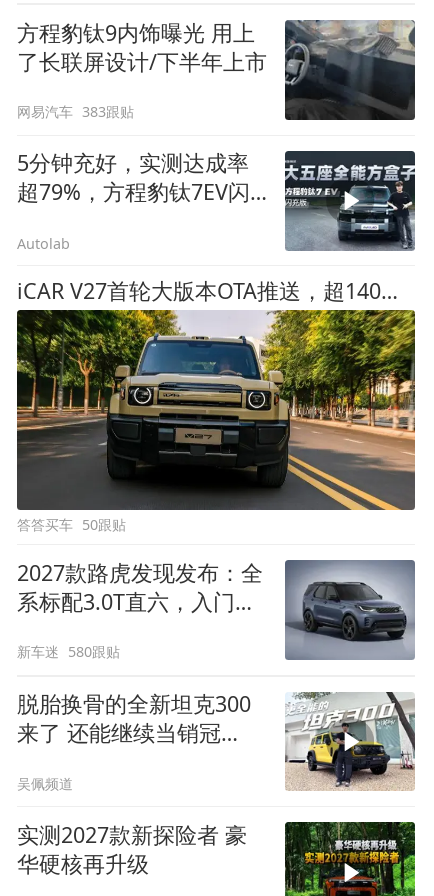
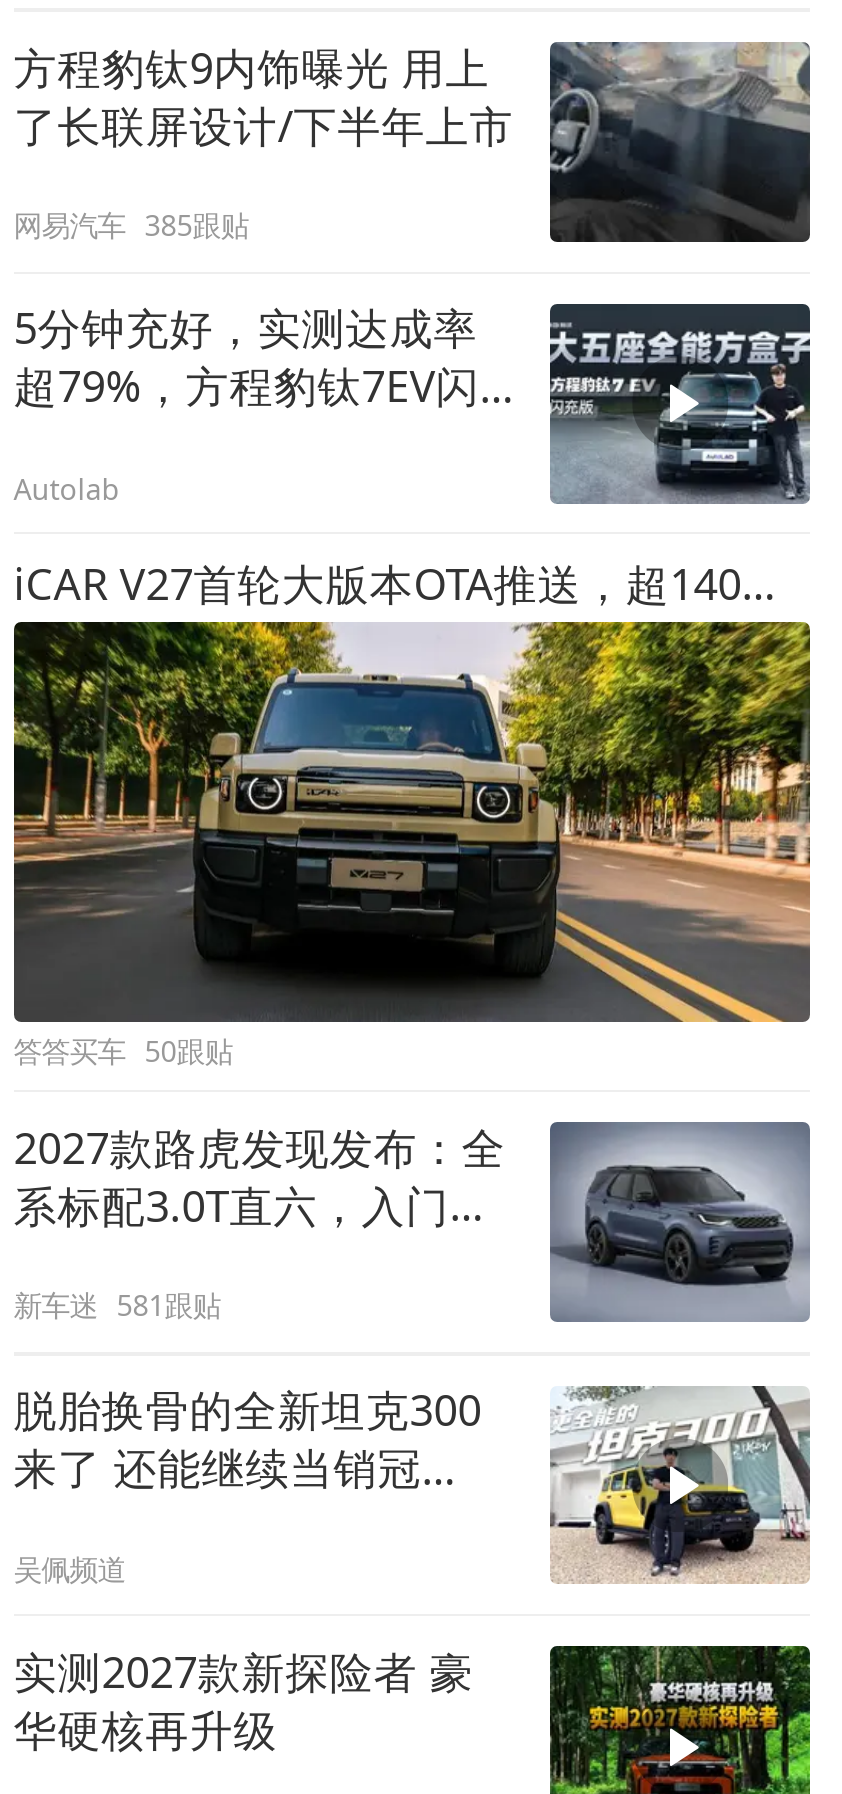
- 网易汽车 383跟贴
+ 网易汽车 385跟贴

- 新车迷 580跟贴
+ 新车迷 581跟贴
